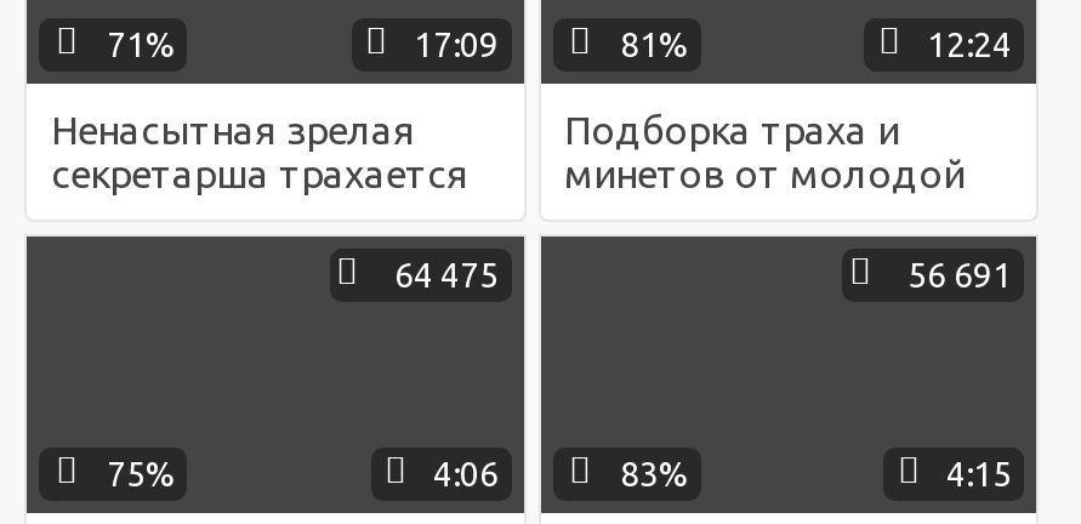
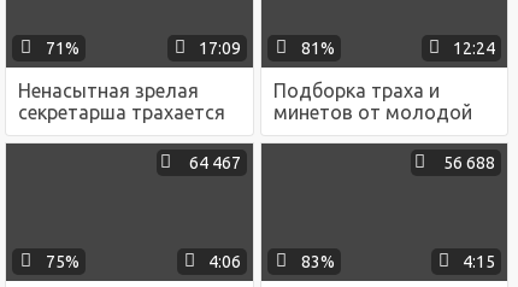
- 64 475
+ 64 467

- 56 691
+ 56 688
